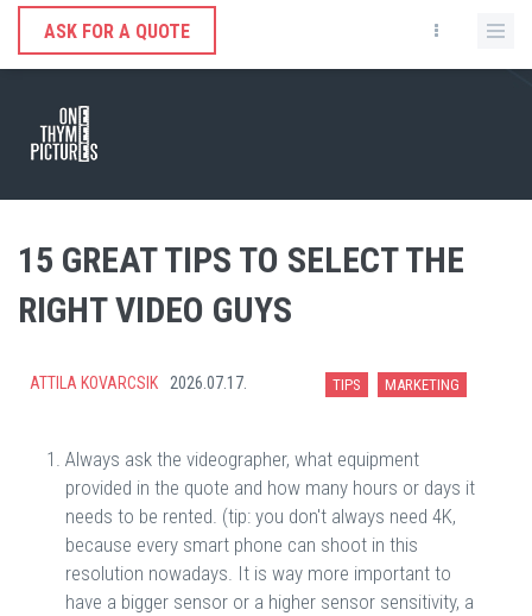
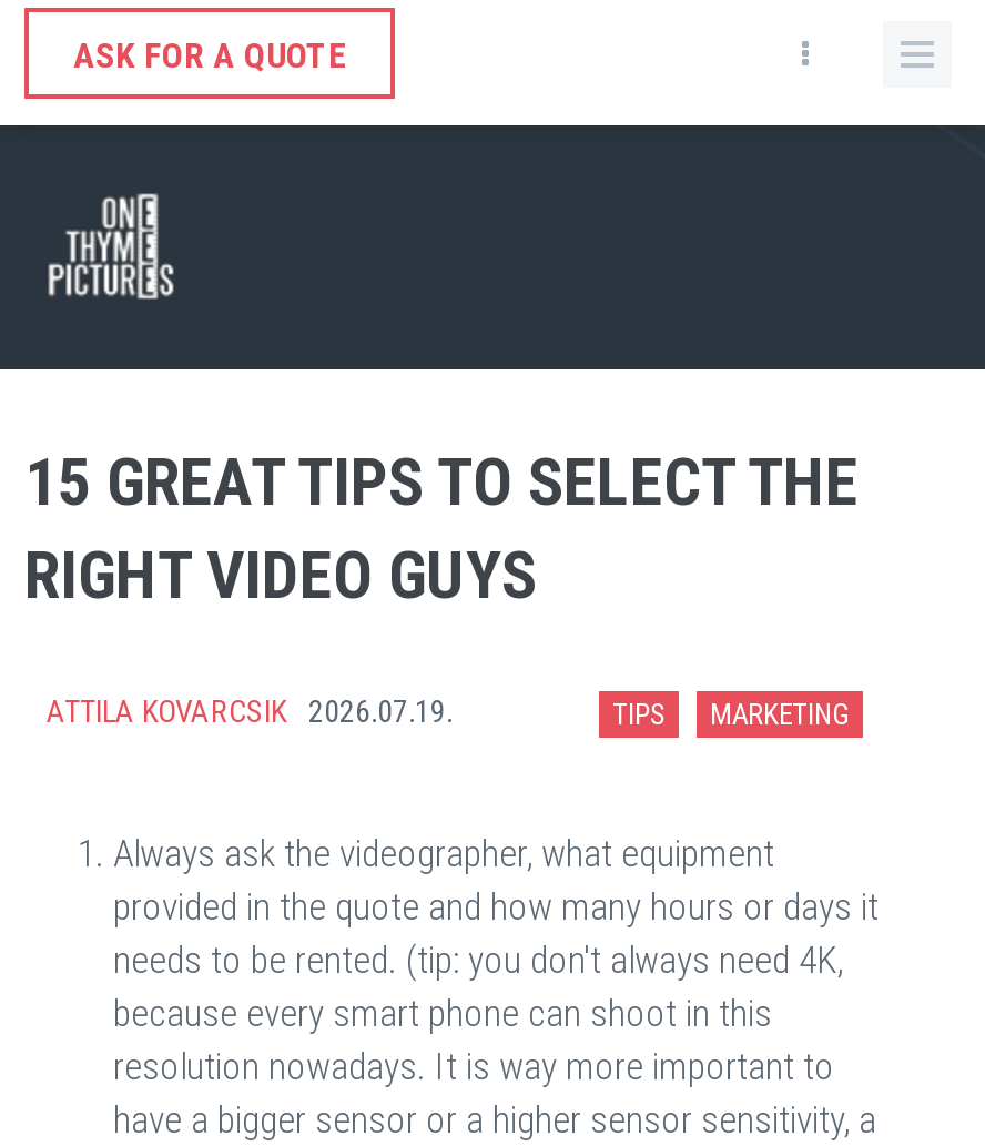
- ATTILA KOVARCSIK 2026.07.17.
+ ATTILA KOVARCSIK 2026.07.19.
